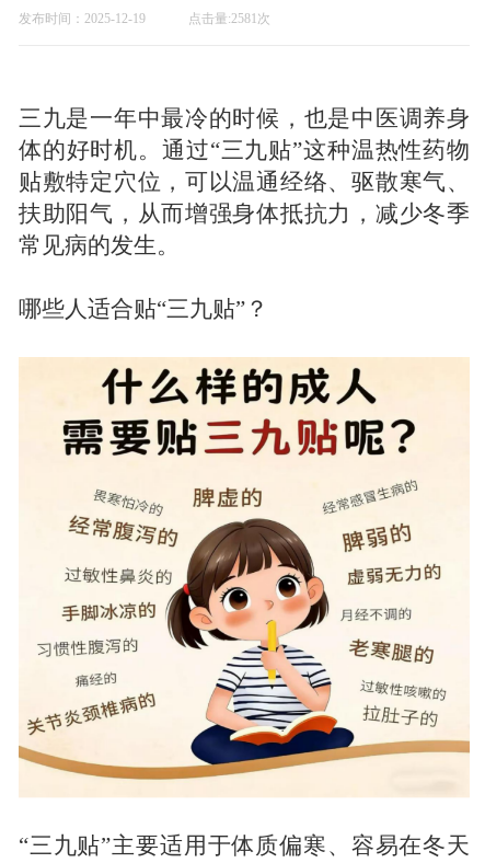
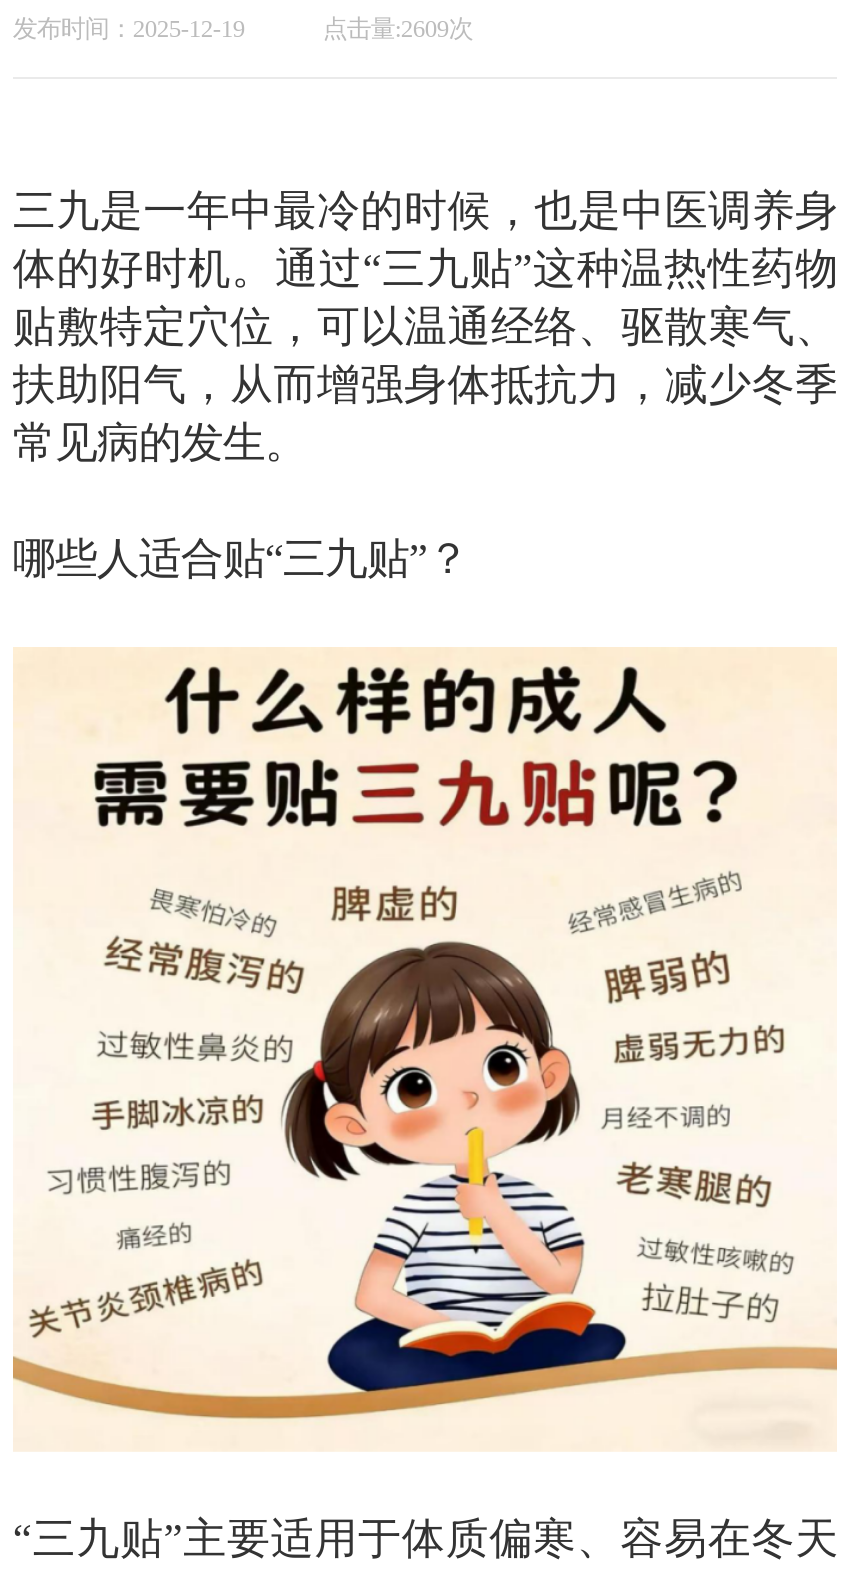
- 点击量:2581次
+ 点击量:2609次
